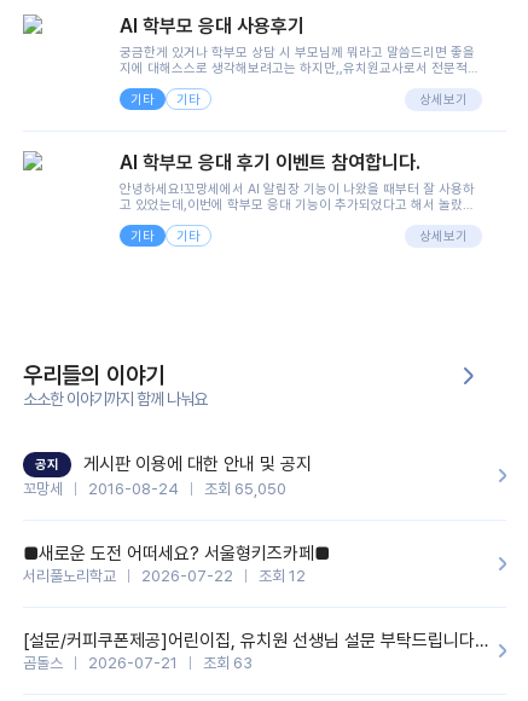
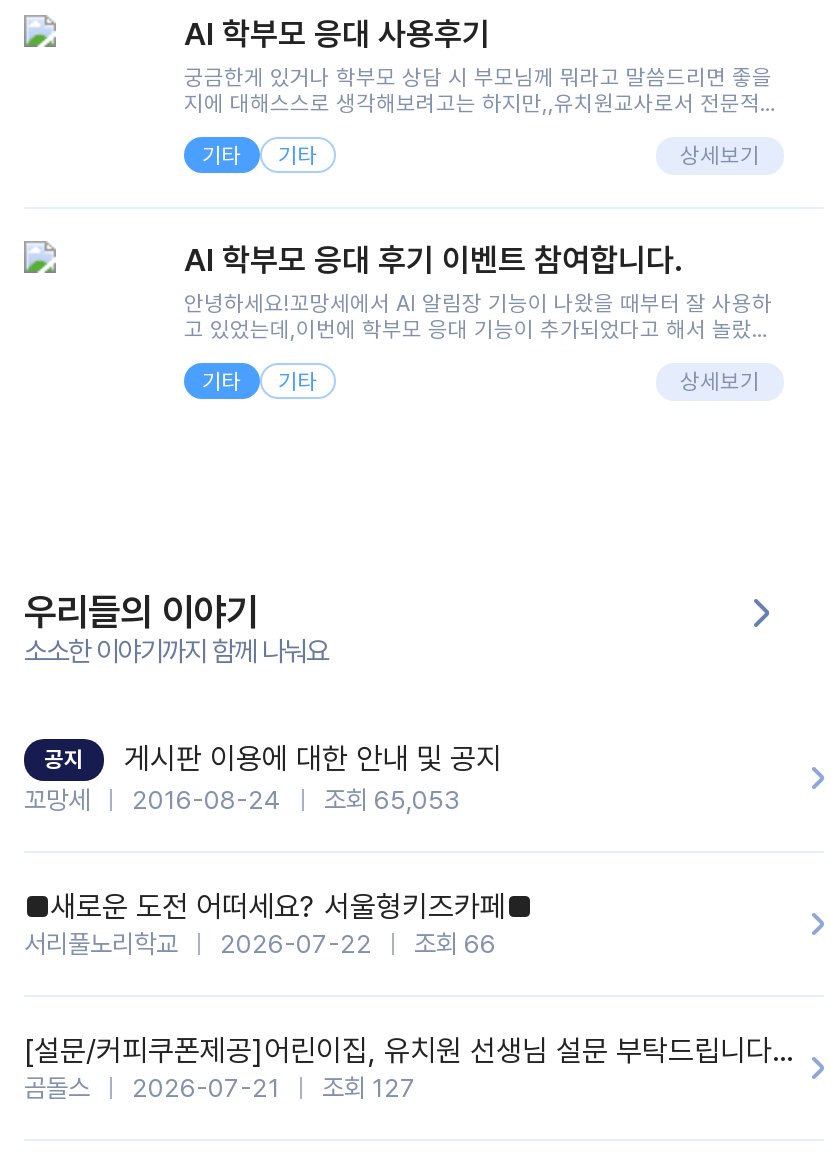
- 꼬망세 2016-08-24 조회 65,050
+ 꼬망세 2016-08-24 조회 65,053

- 서리풀노리학교 2026-07-22 조회 12
+ 서리풀노리학교 2026-07-22 조회 66

- 곰돌스 2026-07-21 조회 63
+ 곰돌스 2026-07-21 조회 127
